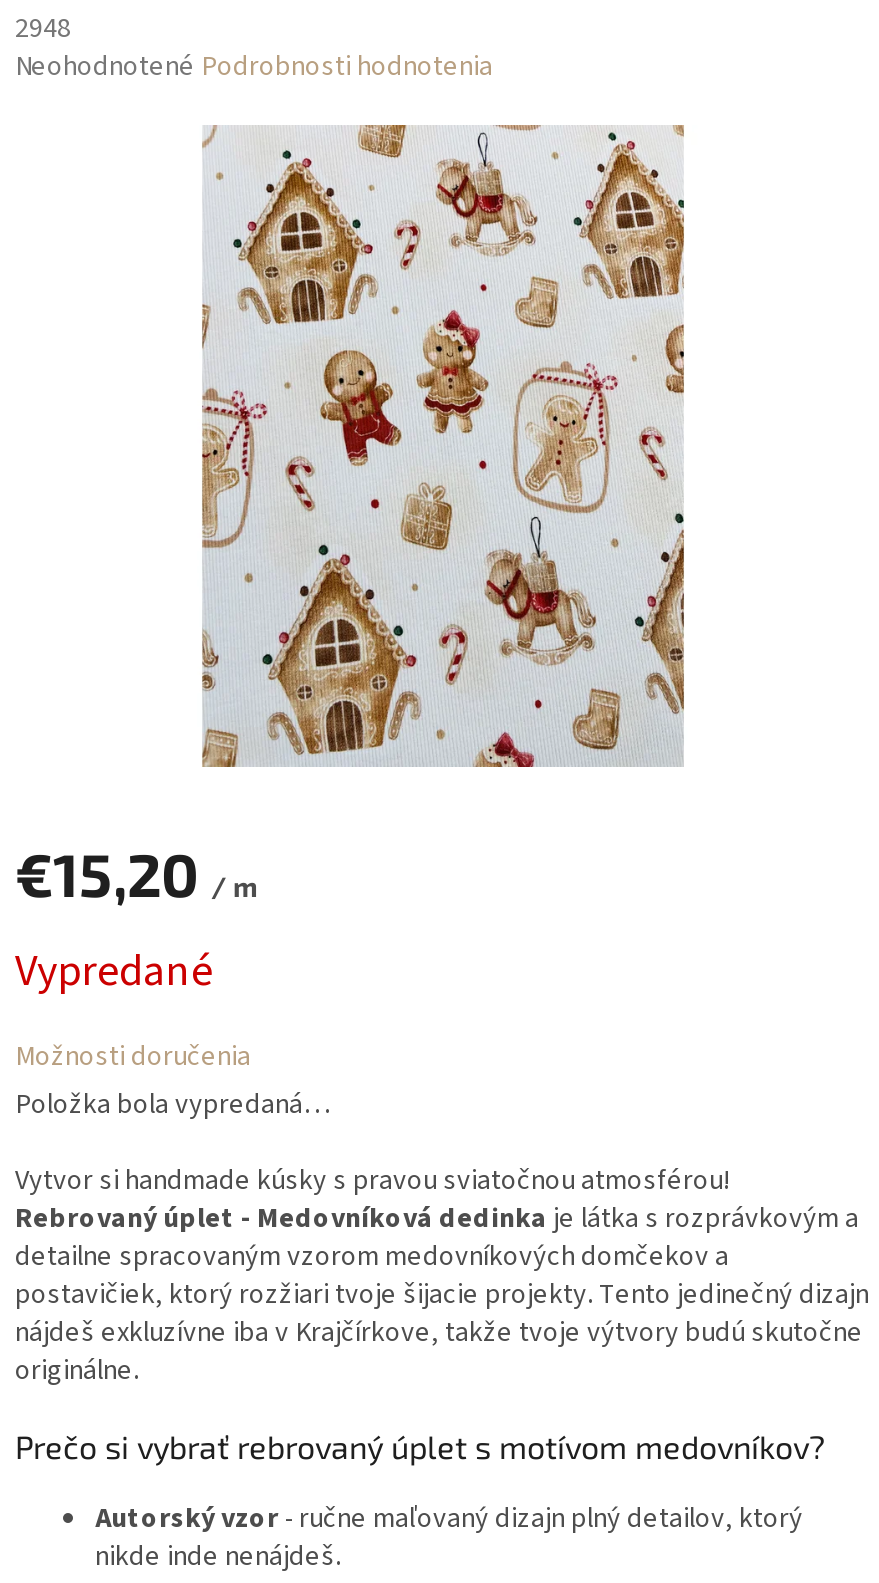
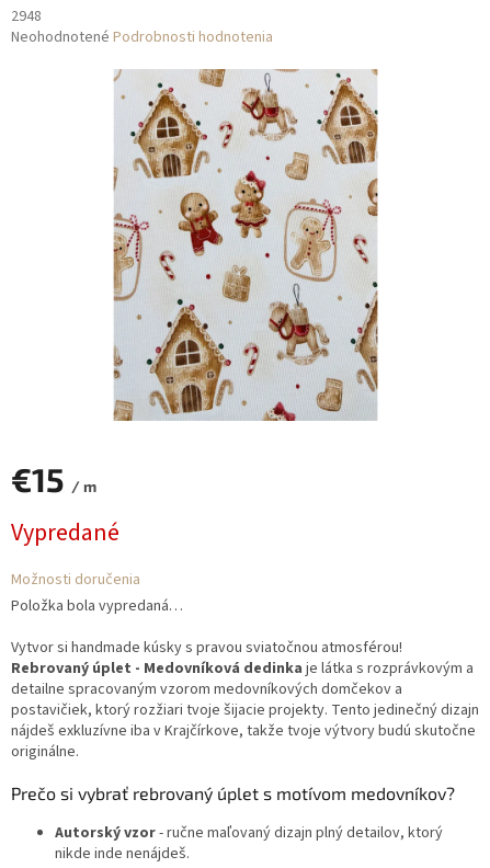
- €15,20 / m
+ €15 / m
